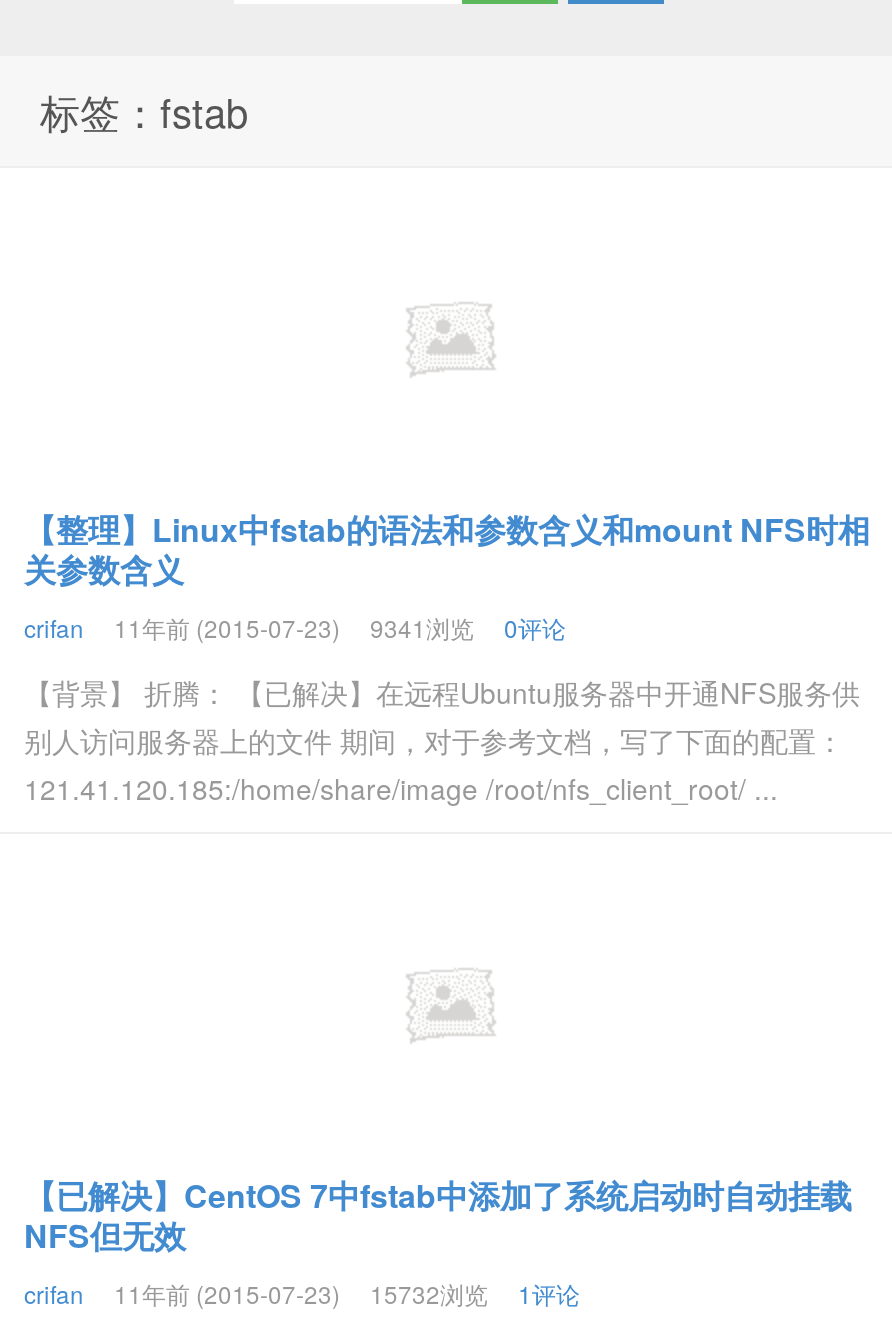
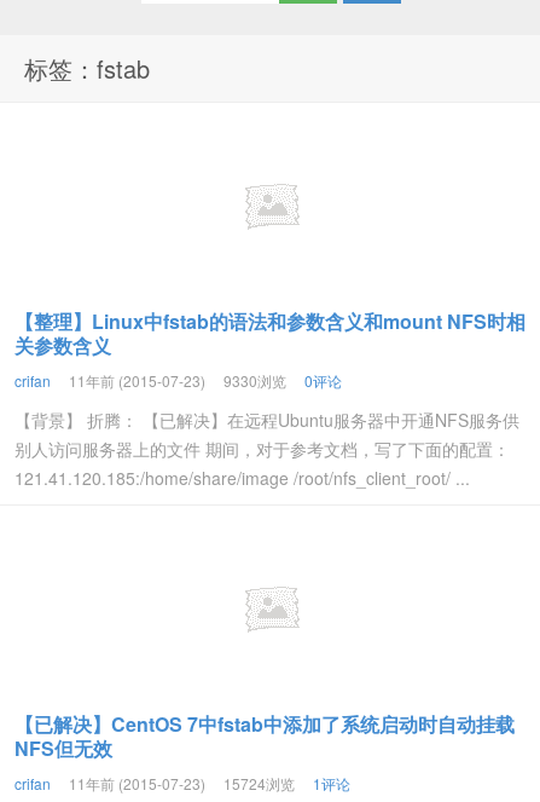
- crifan 11年前 (2015-07-23) 9341浏览 0评论
+ crifan 11年前 (2015-07-23) 9330浏览 0评论

- crifan 11年前 (2015-07-23) 15732浏览 1评论
+ crifan 11年前 (2015-07-23) 15724浏览 1评论
